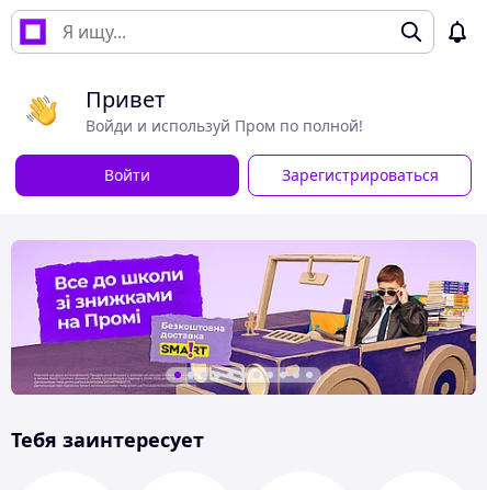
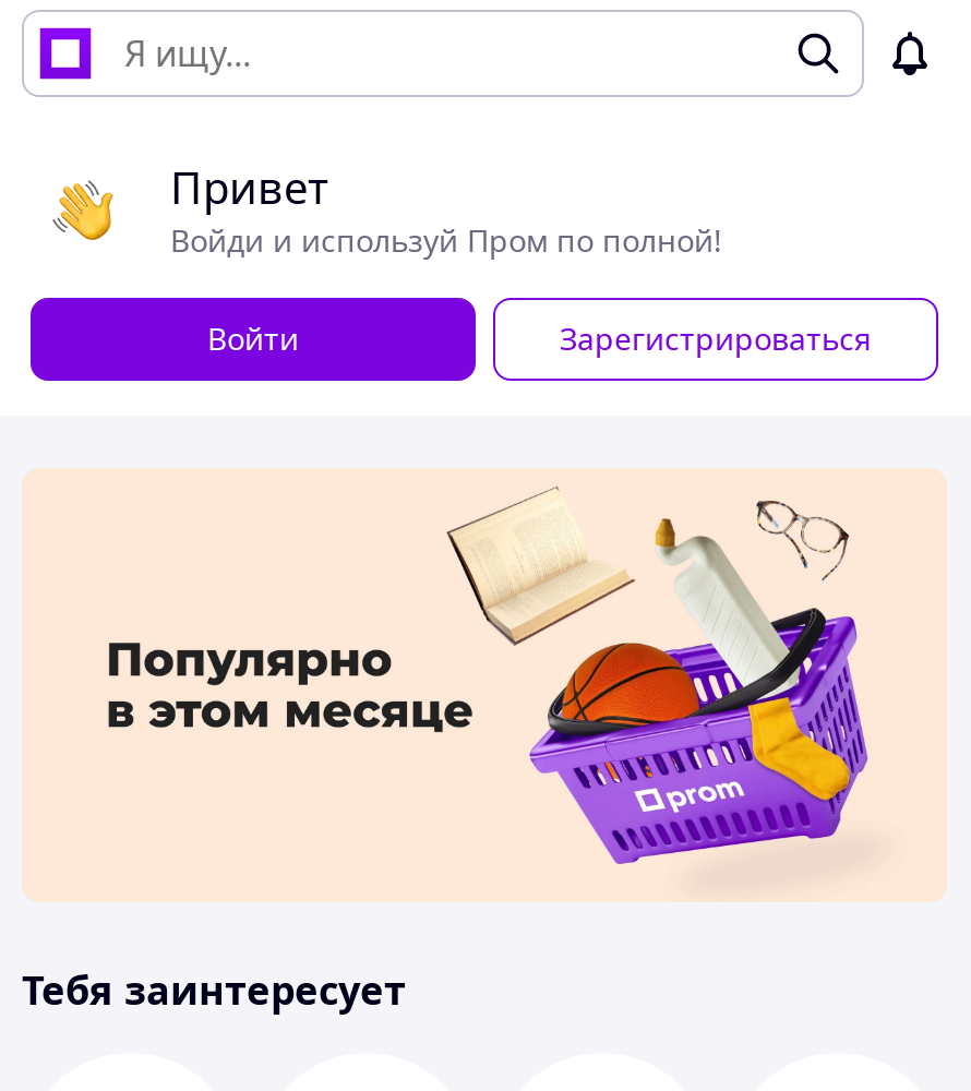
- [image]
+ [image]
